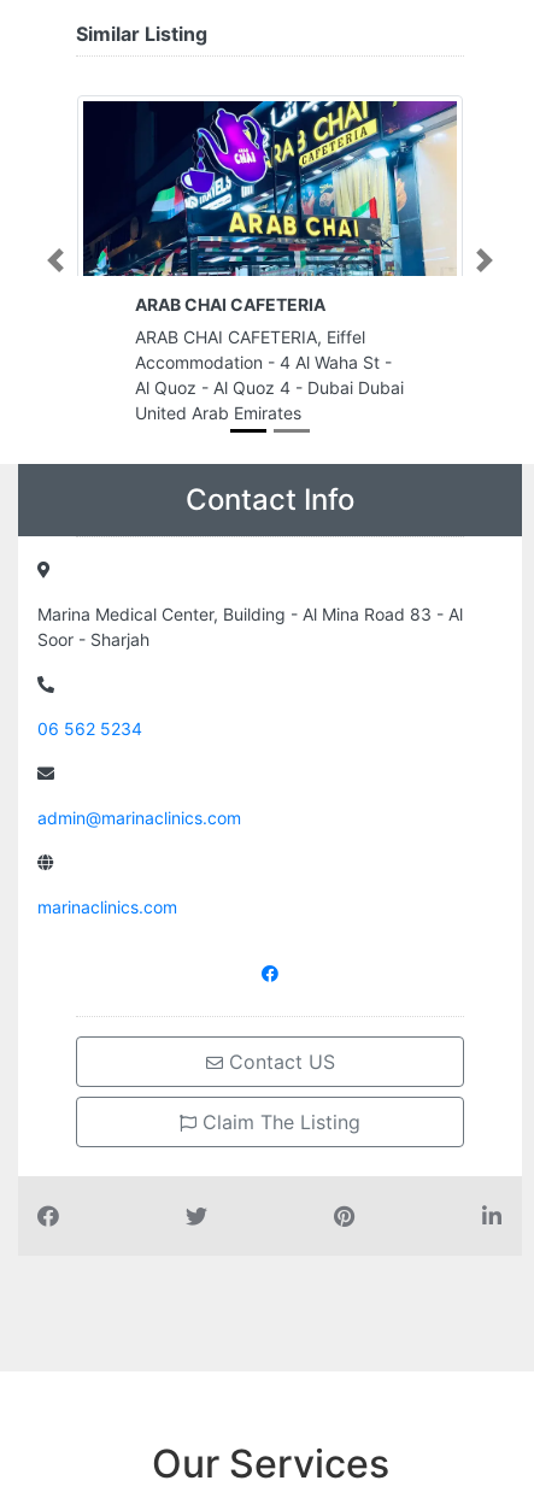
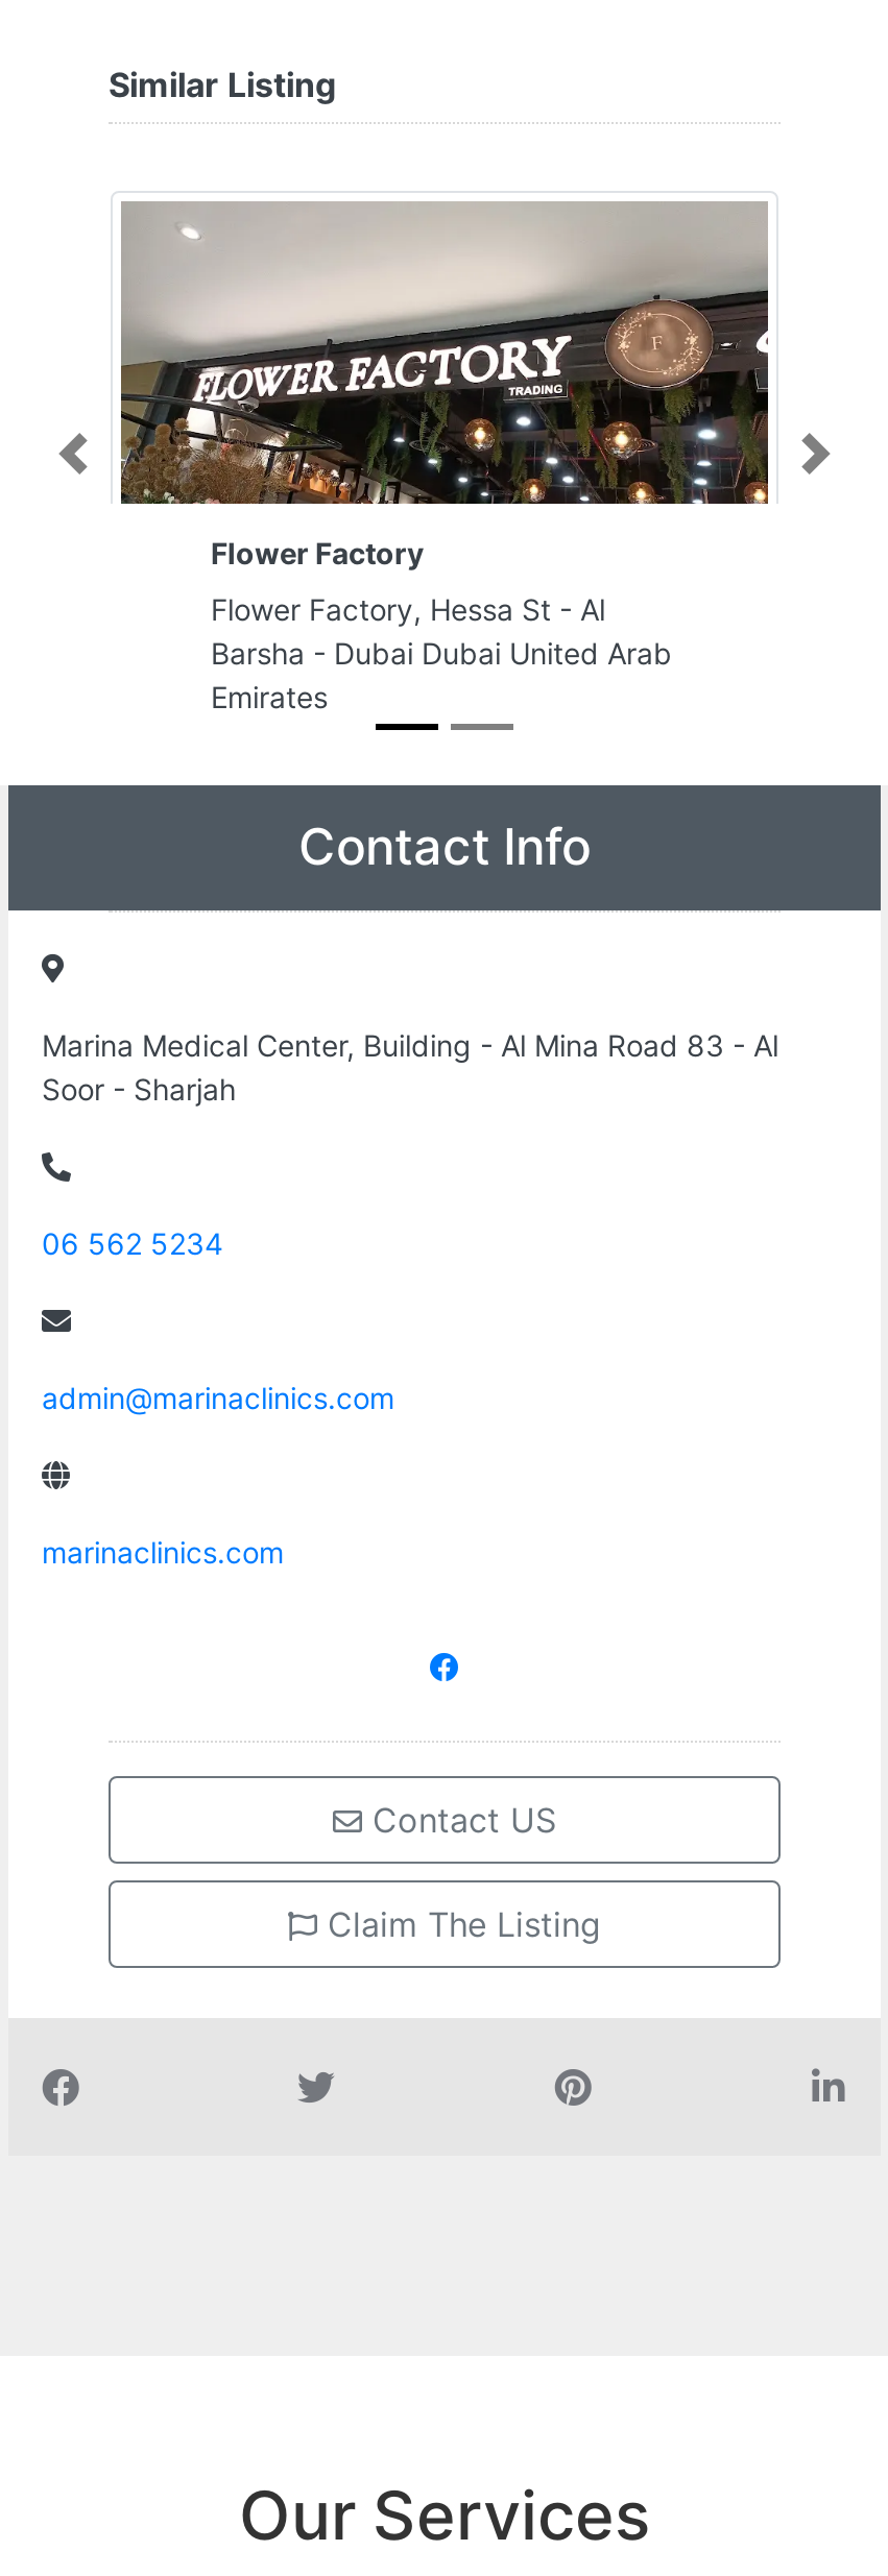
- [image]
- ARAB CHAI CAFETERIA
+ [image]
+ Flower Factory

- ARAB CHAI CAFETERIA, Eiffel
- Accommodation - 4 Al Waha St -
- Al Quoz - Al Quoz 4 - Dubai Dubai
- United Arab Emirates
+ Flower Factory, Hessa St - Al
+ Barsha - Dubai Dubai United Arab
+ Emirates
